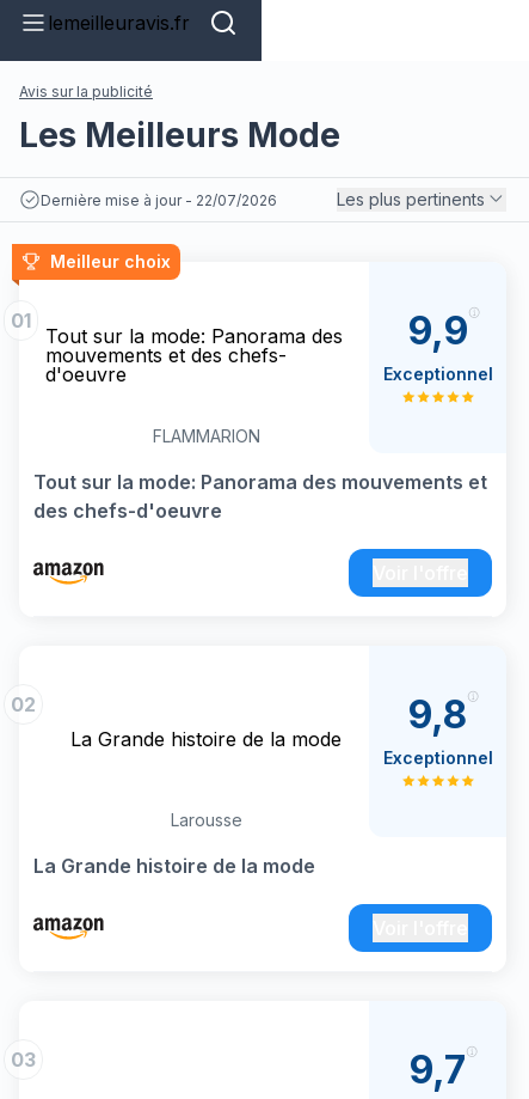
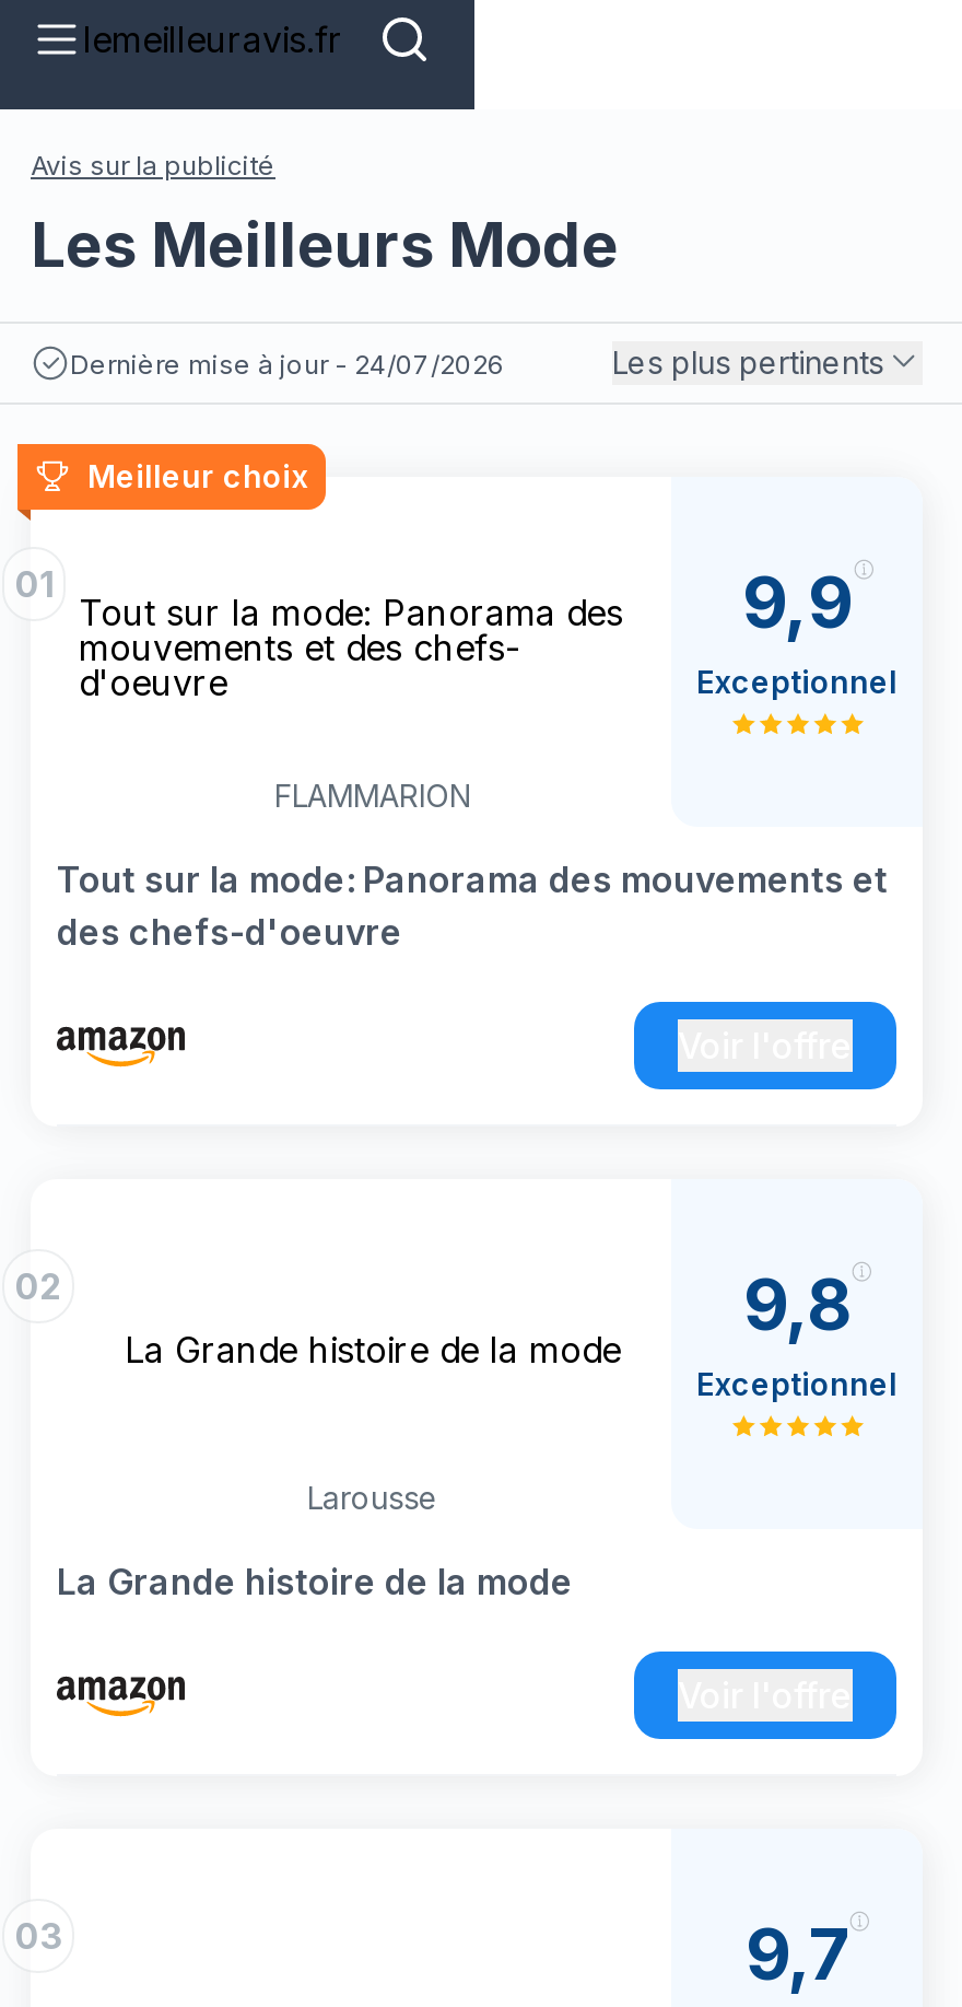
- Dernière mise à jour - 22/07/2026
+ Dernière mise à jour - 24/07/2026
